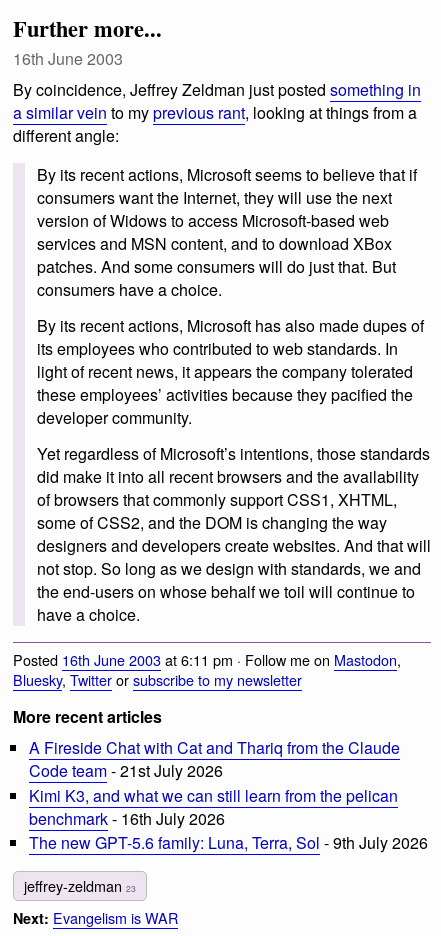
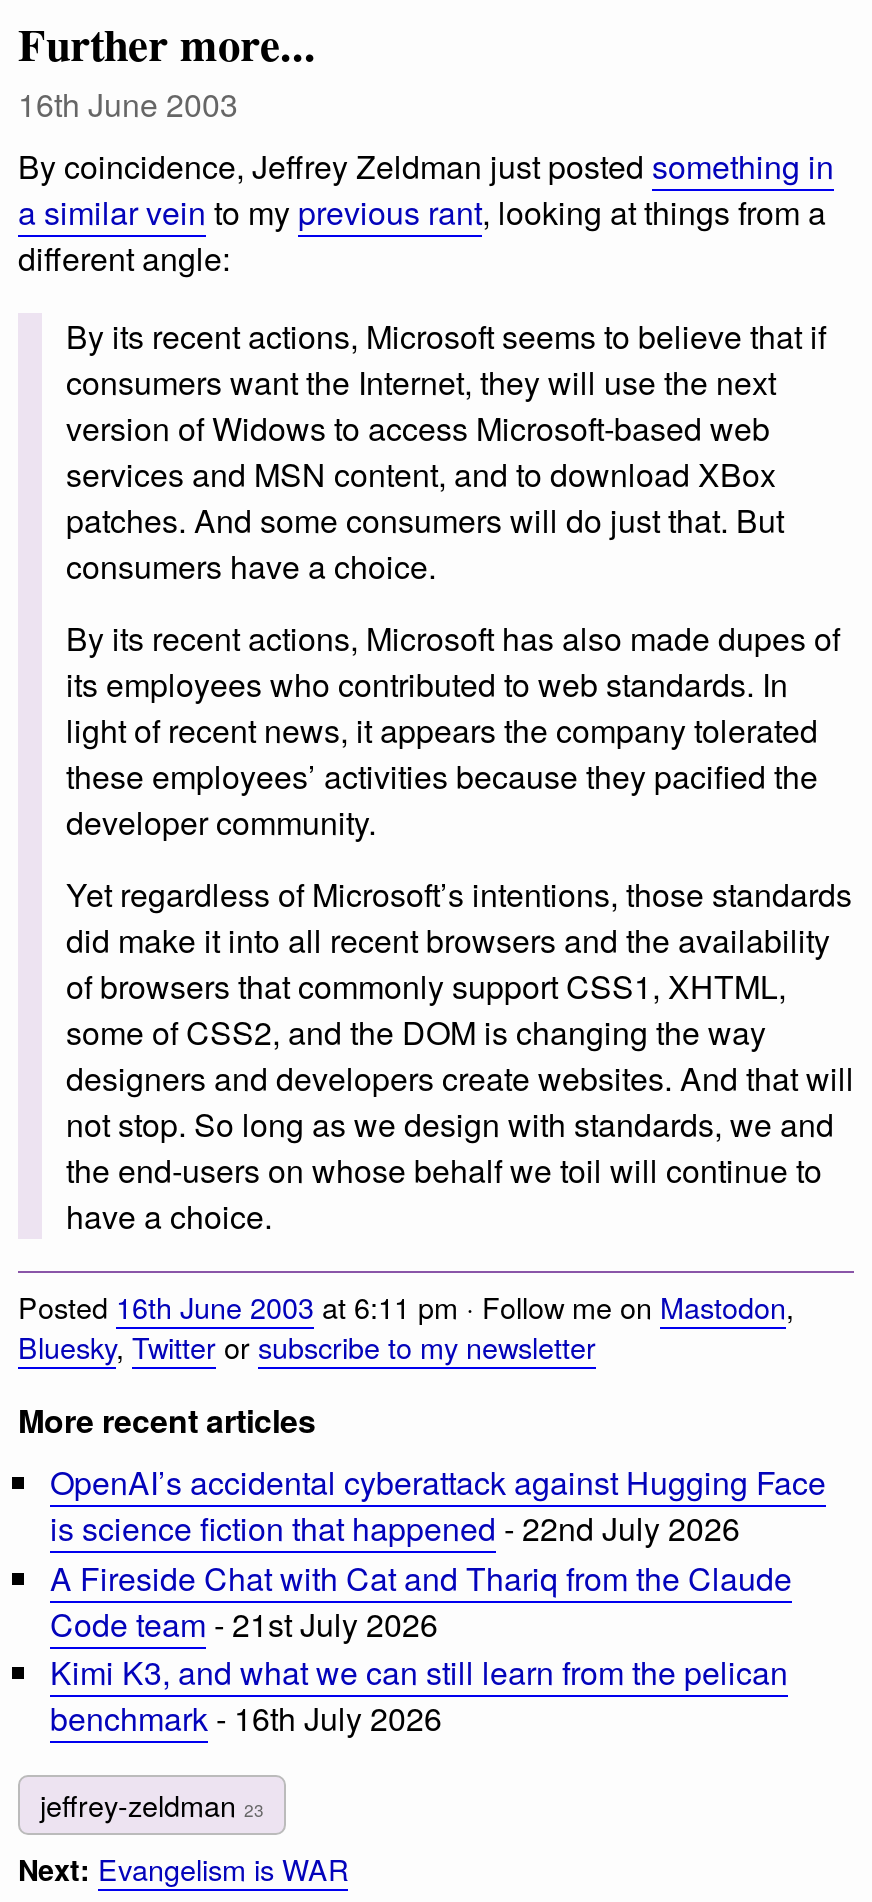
+ OpenAI’s accidental cyberattack against Hugging Face
+ is science fiction that happened- 22nd July 2026

moved down: A Fireside Chat with Cat and Thariq from the Claude | Code team- 21st July 2026 | Kimi K3, and what we can still learn from the pelican | benchmark- 16th July 2026

- The new GPT-5.6 family: Luna, Terra, Sol - 9th July 2026
